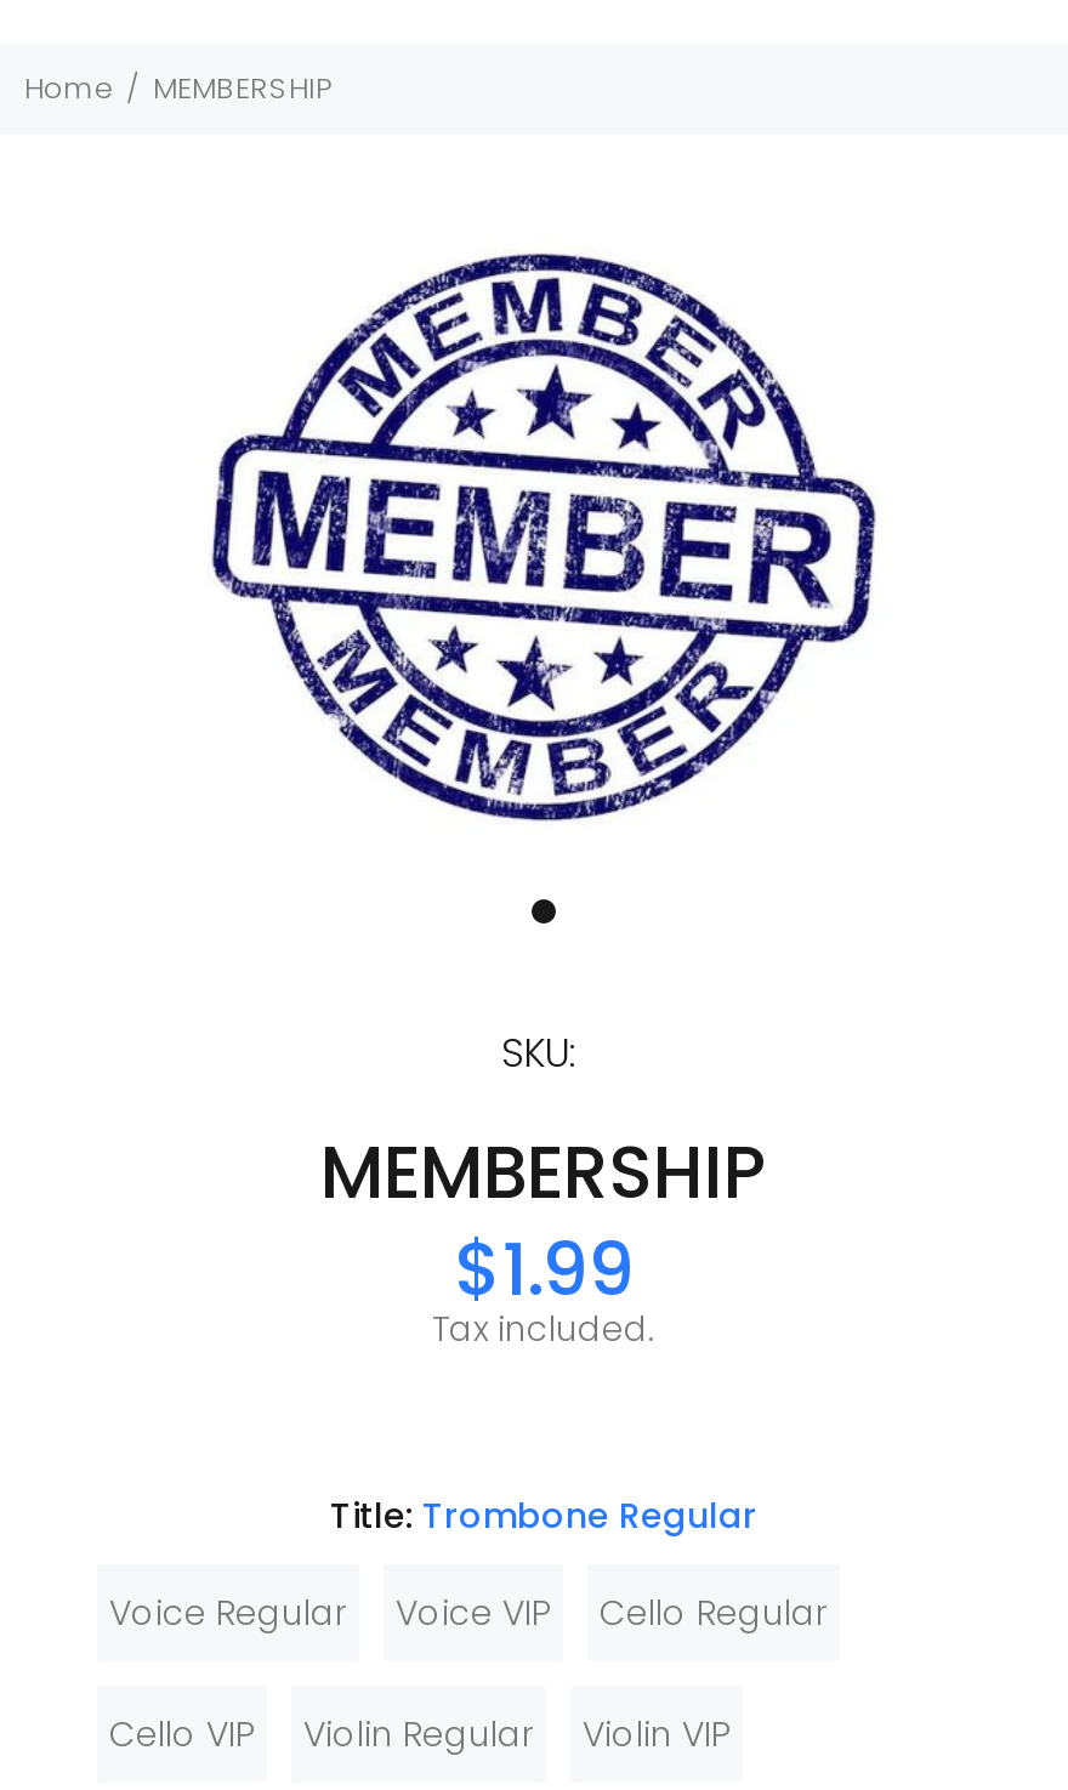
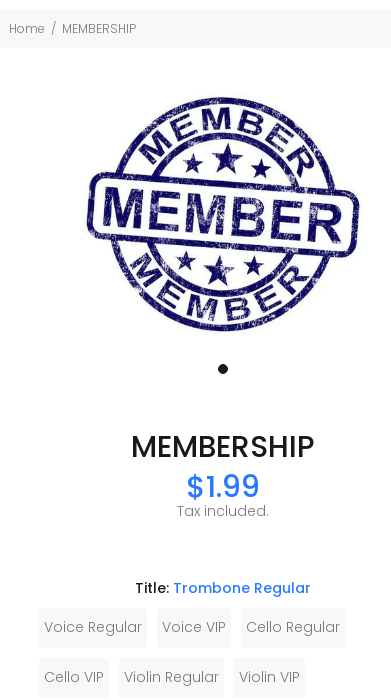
- SKU:
